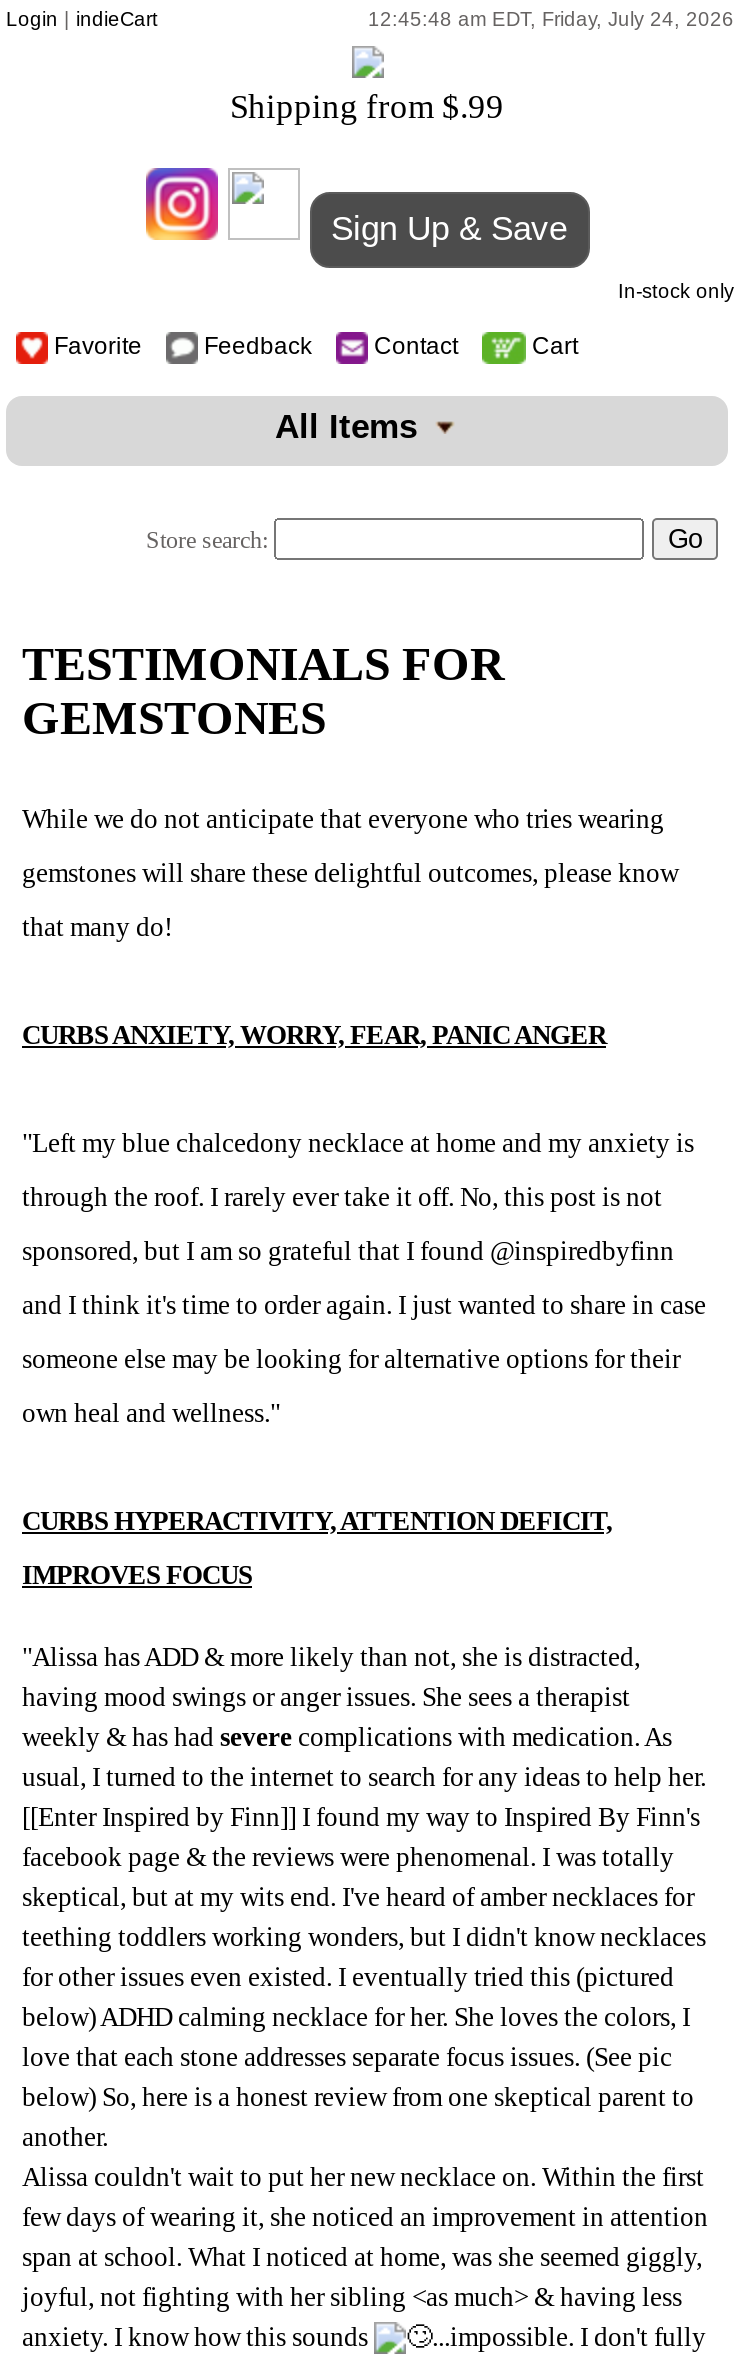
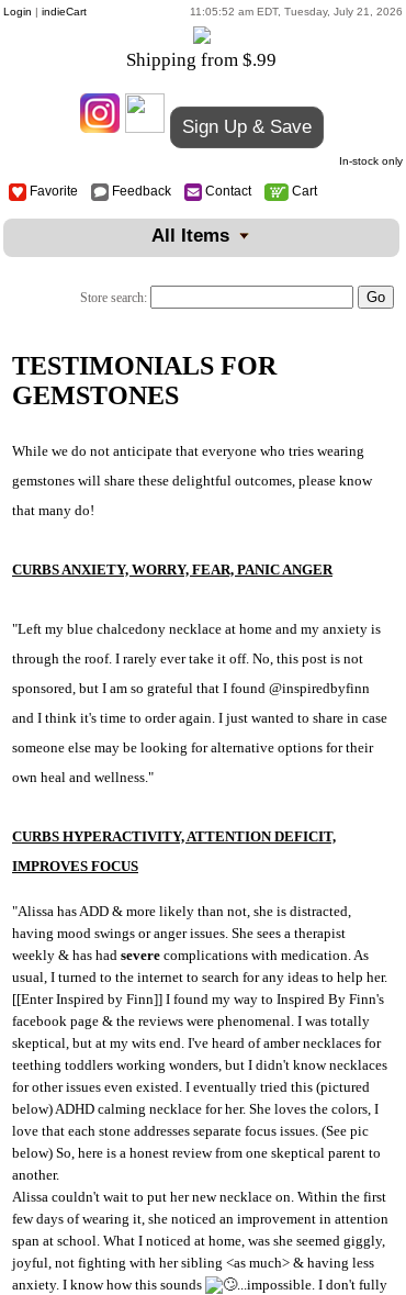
- 12:45:48 am EDT, Friday, July 24, 2026
+ 11:05:52 am EDT, Tuesday, July 21, 2026
